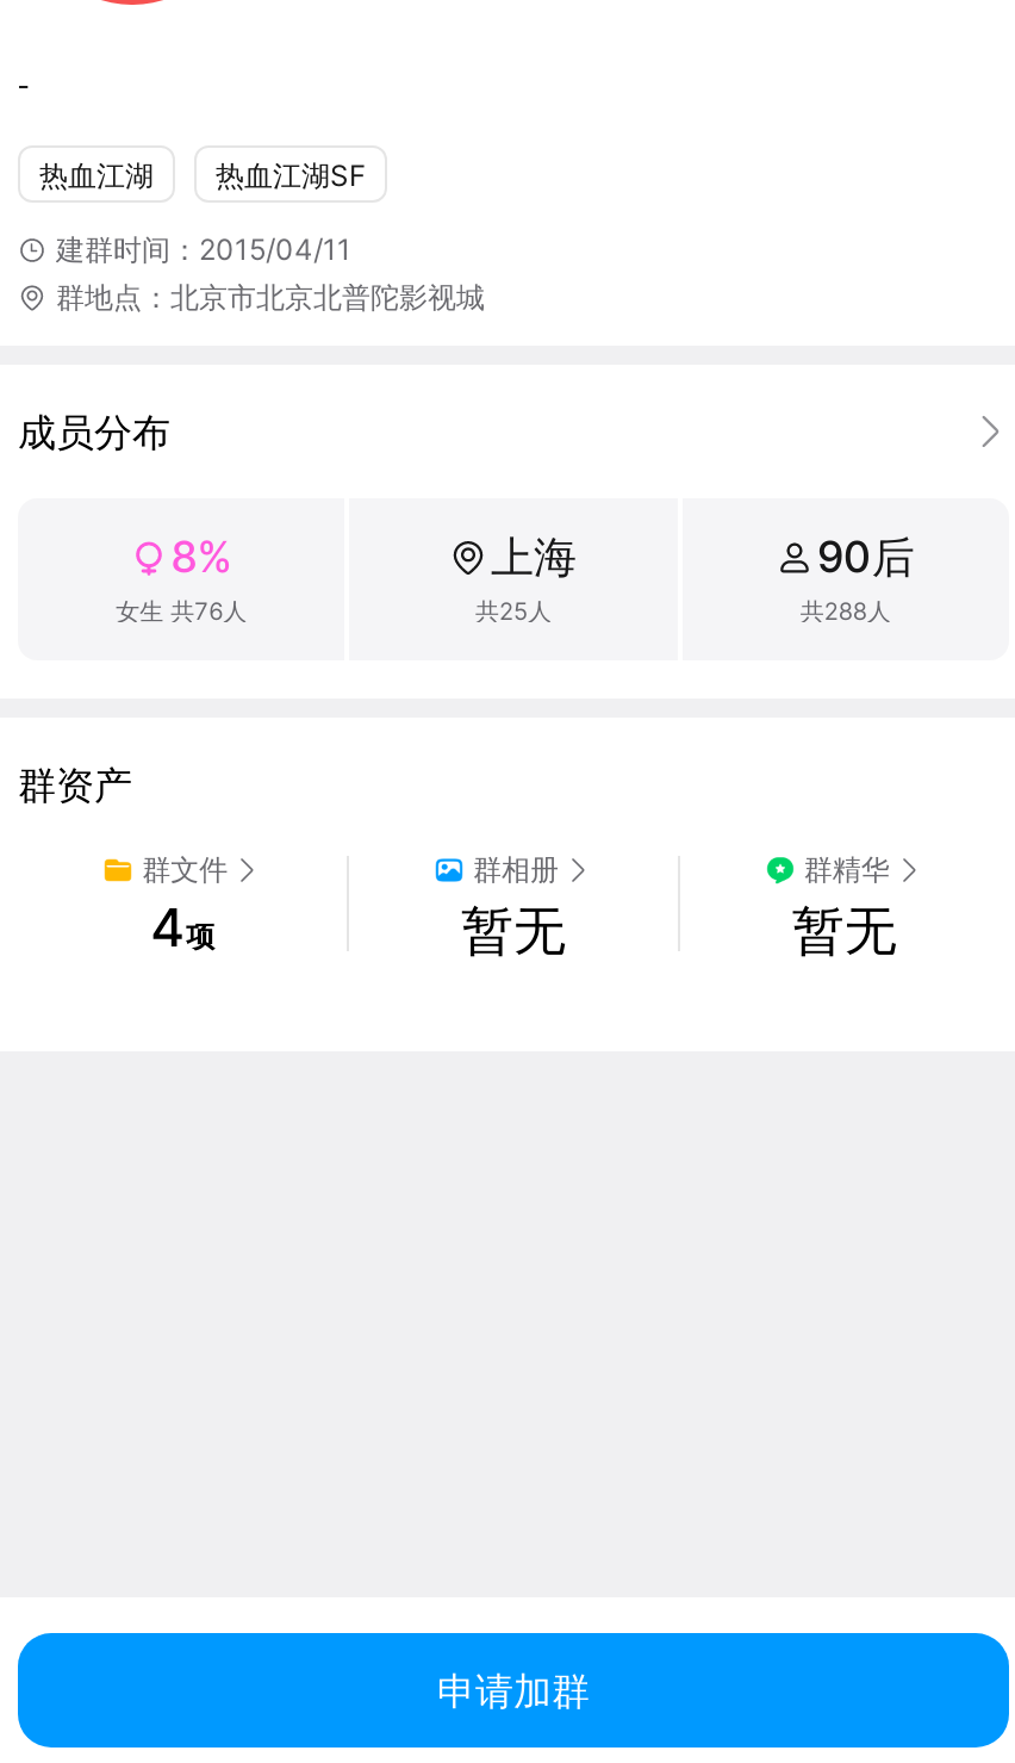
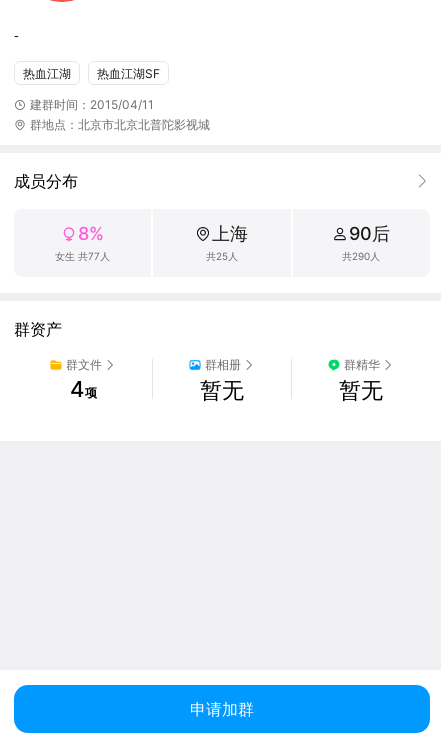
- 女生 共76人
+ 女生 共77人

- 共288人
+ 共290人
